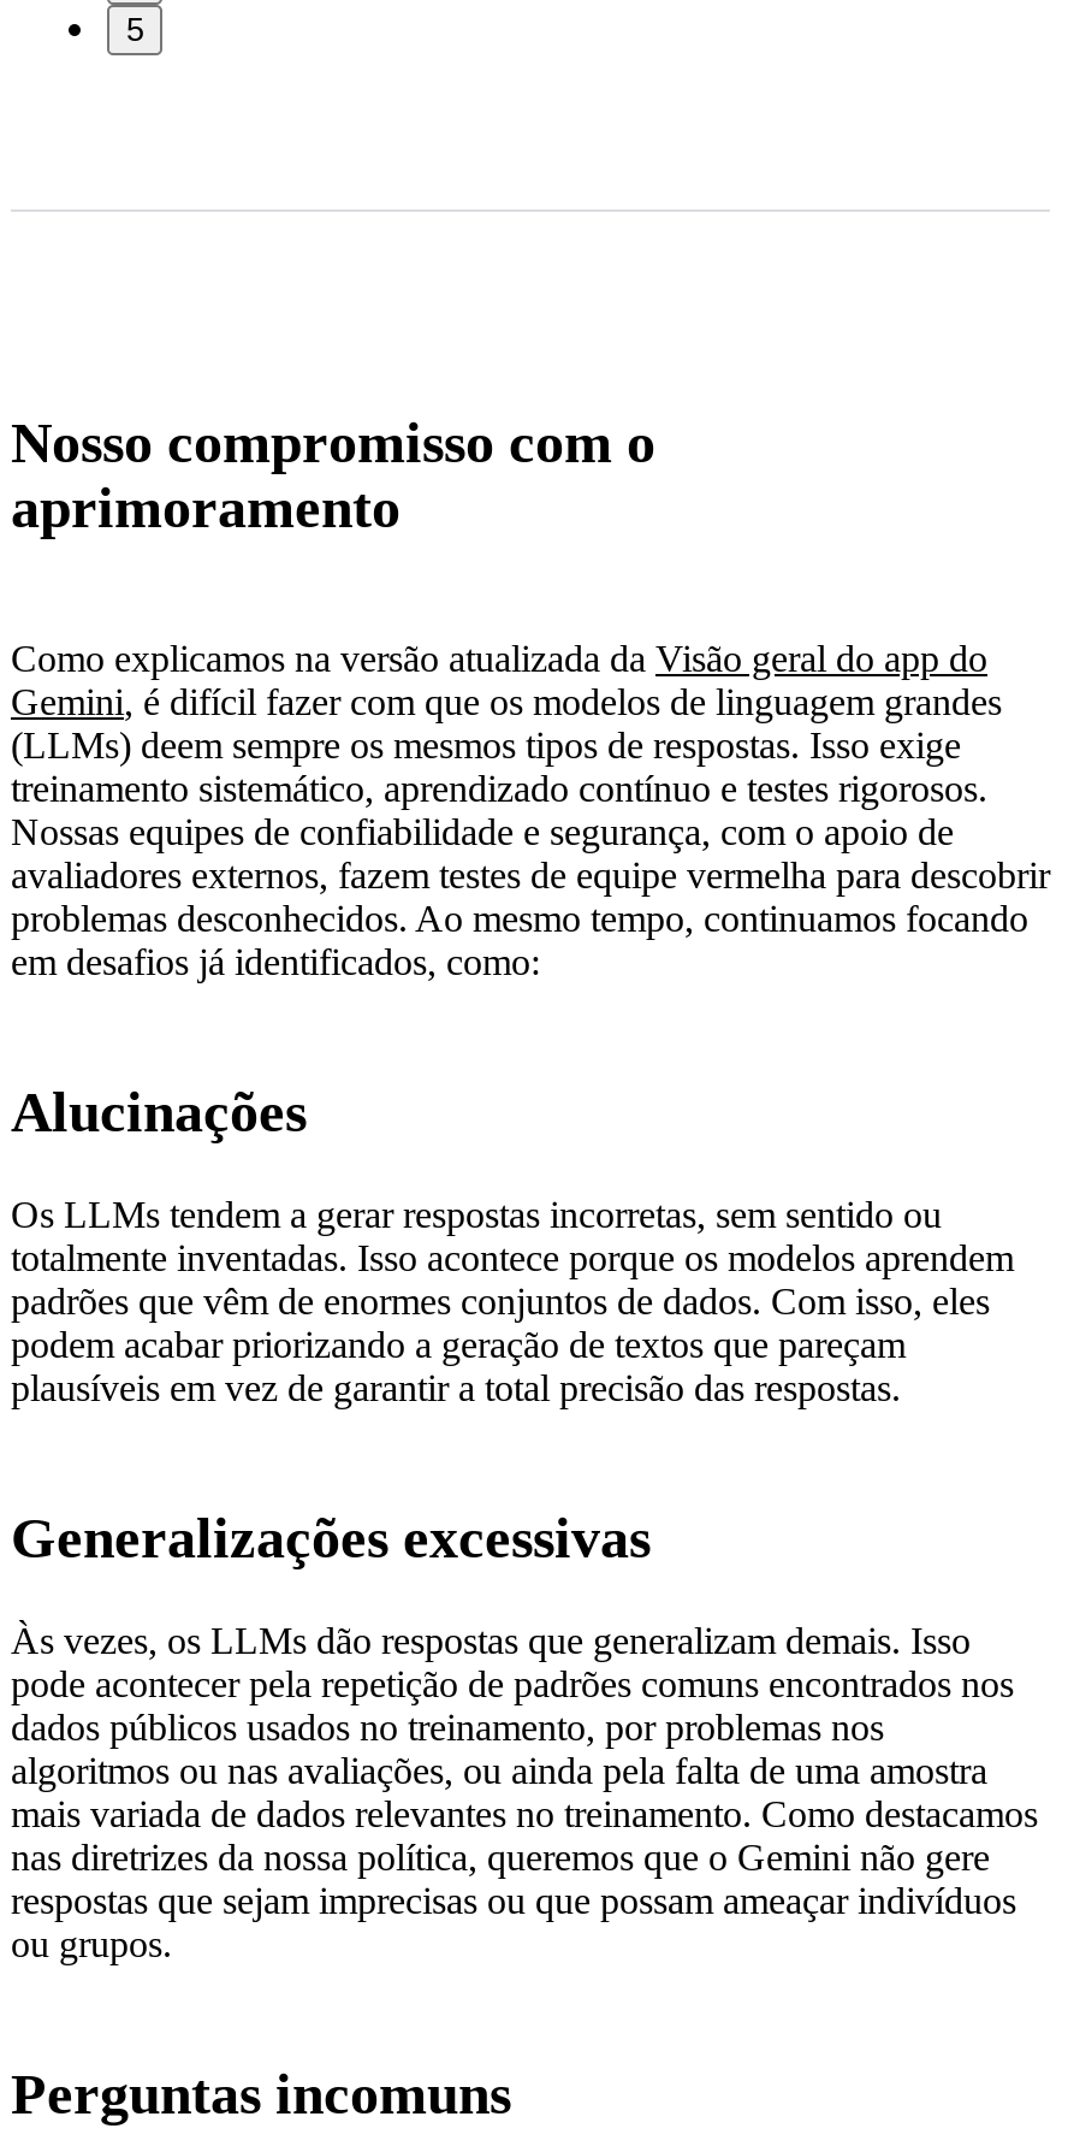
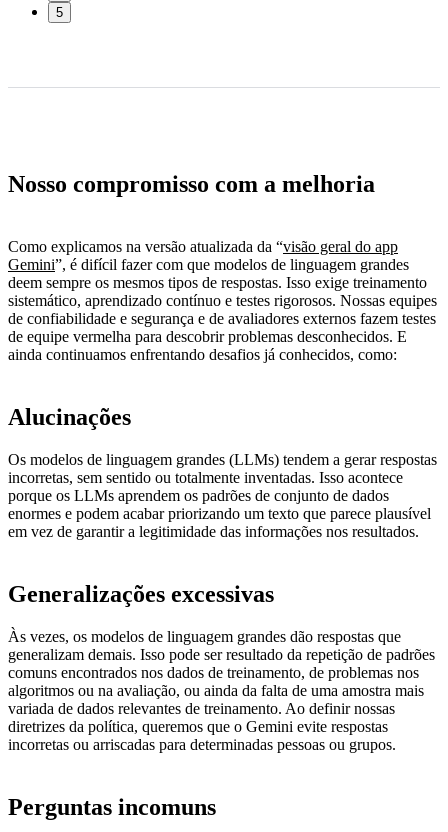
- Nosso compromisso com o
- aprimoramento
+ Nosso compromisso com a melhoria

- Como explicamos na versão atualizada da Visão geral do app do
- Gemini, é difícil fazer com que os modelos de linguagem grandes
- (LLMs) deem sempre os mesmos tipos de respostas. Isso exige
- treinamento sistemático, aprendizado contínuo e testes rigorosos.
- Nossas equipes de confiabilidade e segurança, com o apoio de
- avaliadores externos, fazem testes de equipe vermelha para descobrir
- problemas desconhecidos. Ao mesmo tempo, continuamos focando
- em desafios já identificados, como:
+ Como explicamos na versão atualizada da “visão geral do app
+ Gemini”, é difícil fazer com que modelos de linguagem grandes
+ deem sempre os mesmos tipos de respostas. Isso exige treinamento
+ sistemático, aprendizado contínuo e testes rigorosos. Nossas equipes
+ de confiabilidade e segurança e de avaliadores externos fazem testes
+ de equipe vermelha para descobrir problemas desconhecidos. E
+ ainda continuamos enfrentando desafios já conhecidos, como:

- Os LLMs tendem a gerar respostas incorretas, sem sentido ou
- totalmente inventadas. Isso acontece porque os modelos aprendem
- padrões que vêm de enormes conjuntos de dados. Com isso, eles
- podem acabar priorizando a geração de textos que pareçam
- plausíveis em vez de garantir a total precisão das respostas.
+ Os modelos de linguagem grandes (LLMs) tendem a gerar respostas
+ incorretas, sem sentido ou totalmente inventadas. Isso acontece
+ porque os LLMs aprendem os padrões de conjunto de dados
+ enormes e podem acabar priorizando um texto que parece plausível
+ em vez de garantir a legitimidade das informações nos resultados.

- Às vezes, os LLMs dão respostas que generalizam demais. Isso
- pode acontecer pela repetição de padrões comuns encontrados nos
- dados públicos usados no treinamento, por problemas nos
- algoritmos ou nas avaliações, ou ainda pela falta de uma amostra
- mais variada de dados relevantes no treinamento. Como destacamos
- nas diretrizes da nossa política, queremos que o Gemini não gere
- respostas que sejam imprecisas ou que possam ameaçar indivíduos
- ou grupos.
+ Às vezes, os modelos de linguagem grandes dão respostas que
+ generalizam demais. Isso pode ser resultado da repetição de padrões
+ comuns encontrados nos dados de treinamento, de problemas nos
+ algoritmos ou na avaliação, ou ainda da falta de uma amostra mais
+ variada de dados relevantes de treinamento. Ao definir nossas
+ diretrizes da política, queremos que o Gemini evite respostas
+ incorretas ou arriscadas para determinadas pessoas ou grupos.
